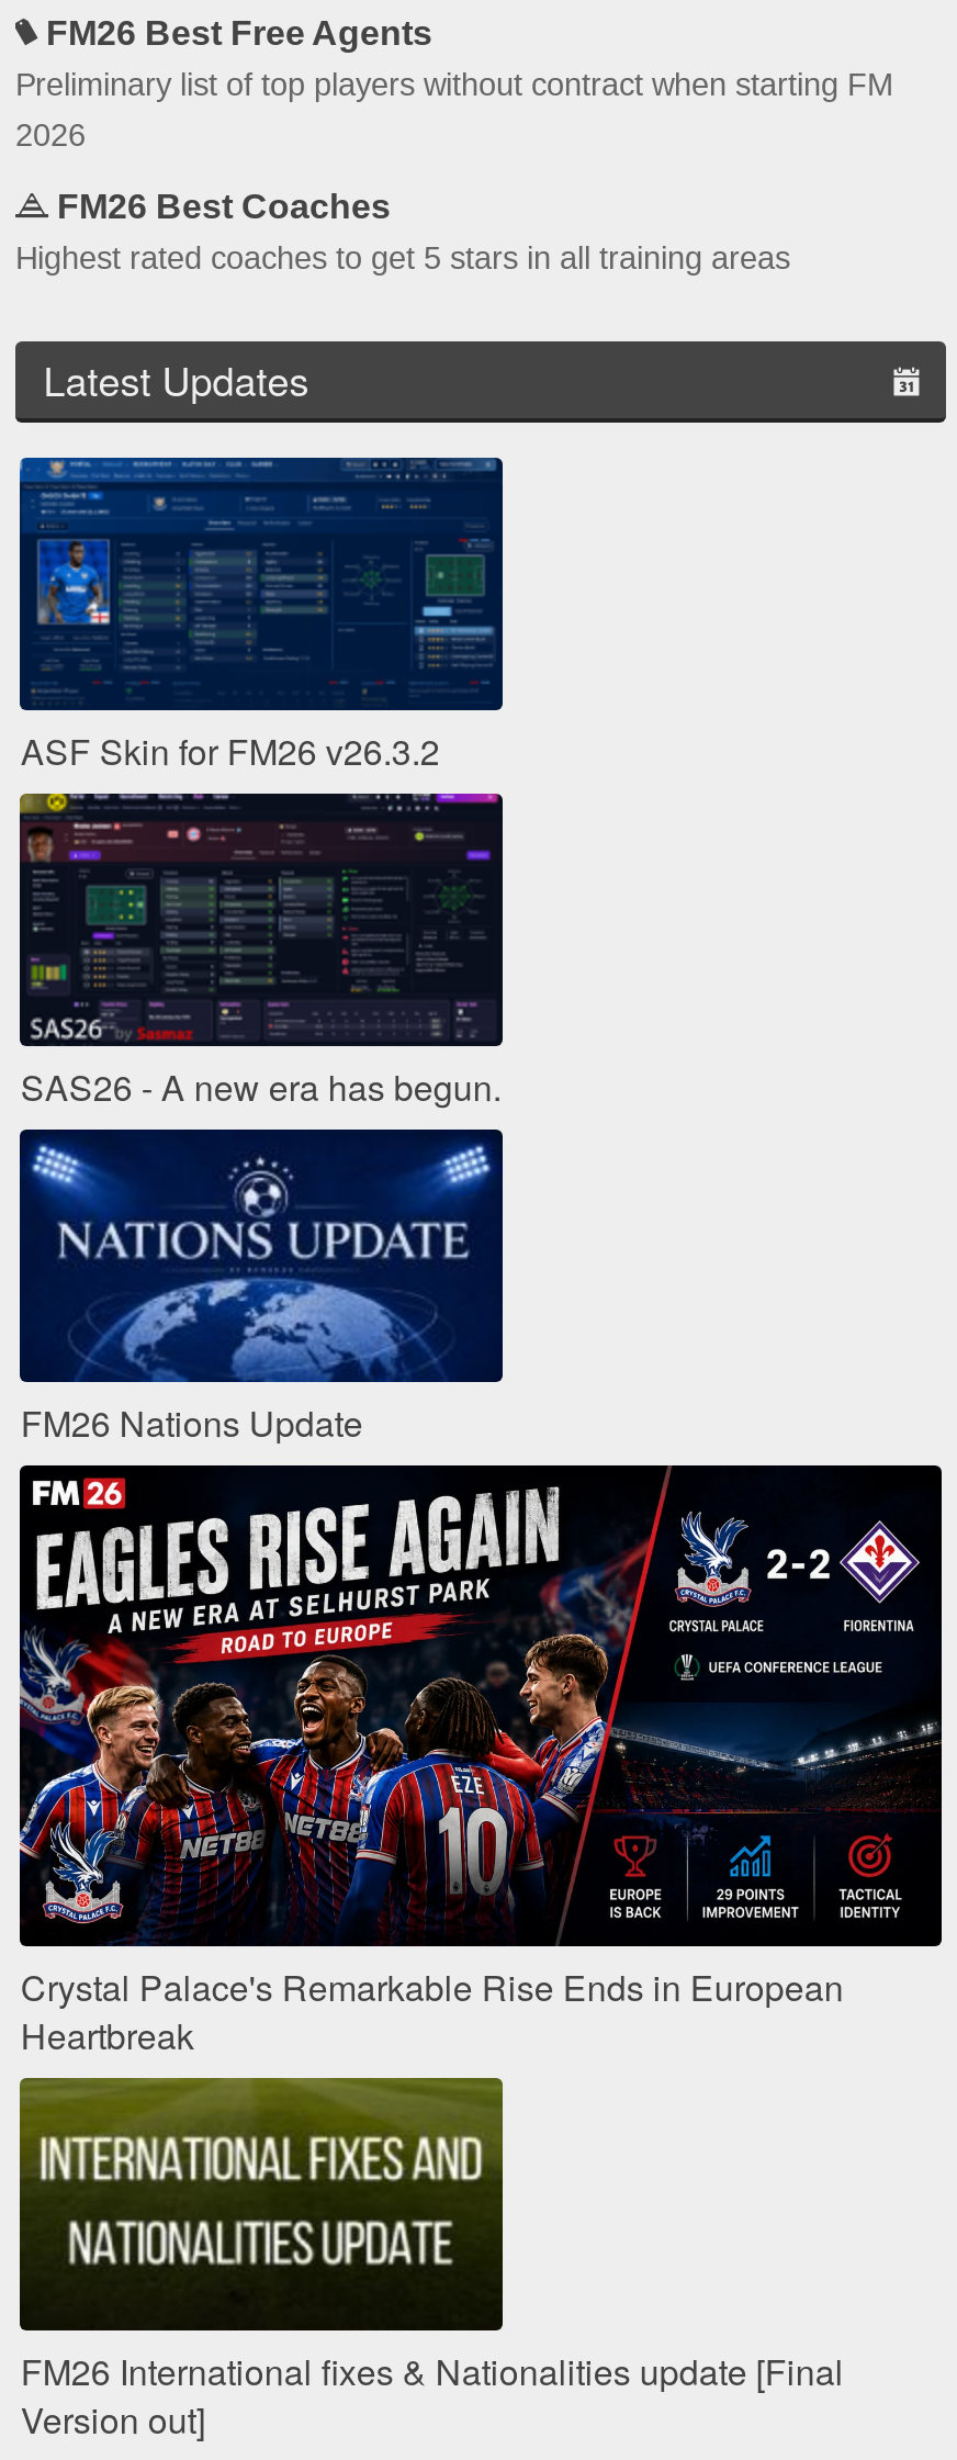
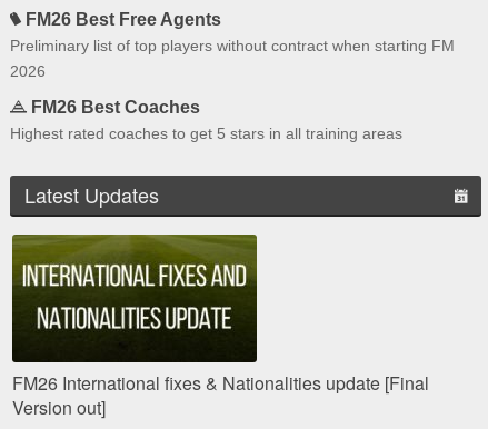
- [image]
- ASF Skin for FM26 v26.3.2

- [image]
- SAS26 - A new era has begun.

- [image]
- FM26 Nations Update

- [image]
- Crystal Palace's Remarkable Rise Ends in European
- Heartbreak
